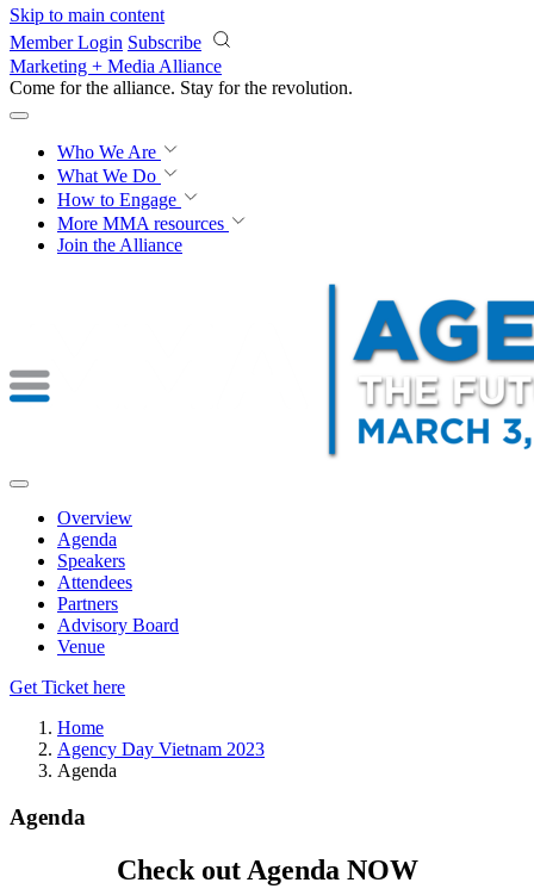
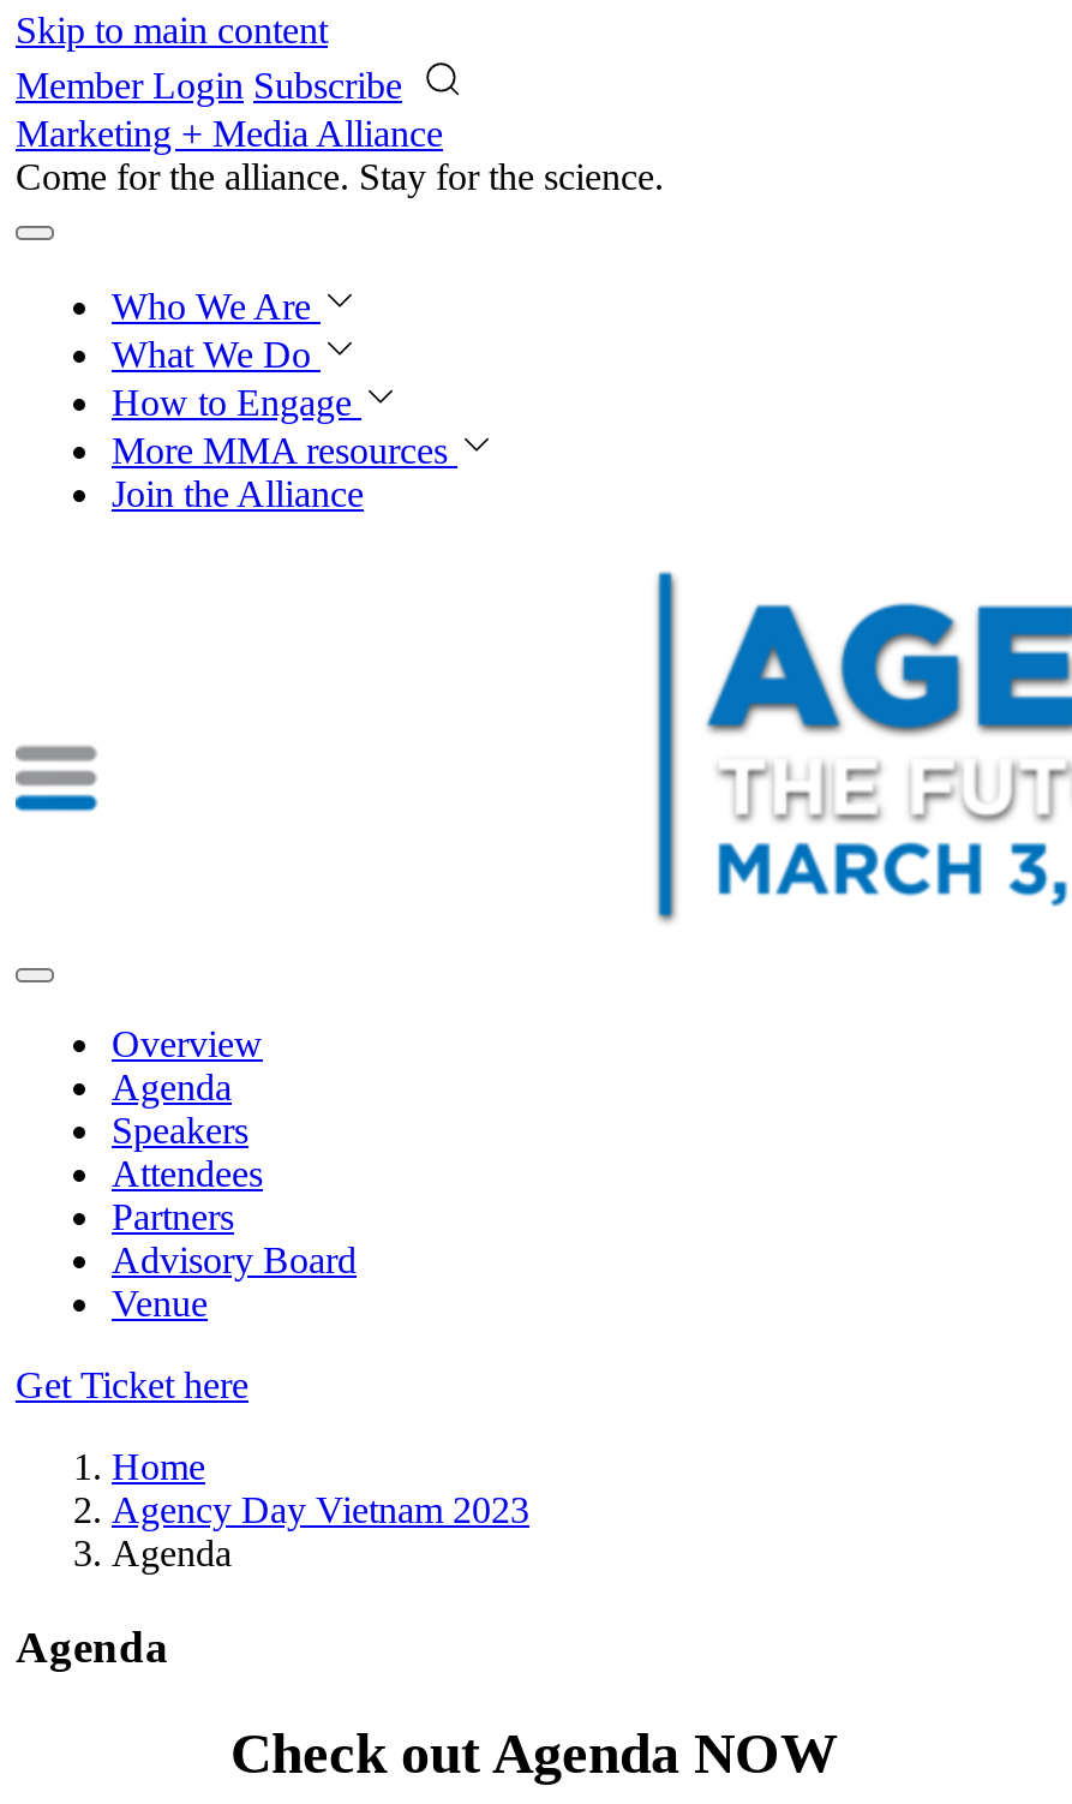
- Come for the alliance. Stay for the revolution.
+ Come for the alliance. Stay for the knowledge.
